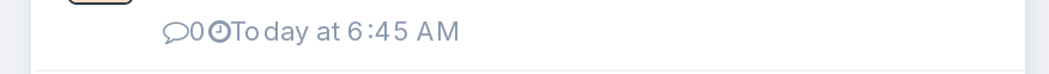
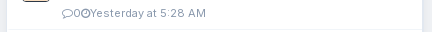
- Today at 6:45 AM
+ Yesterday at 5:28 AM
